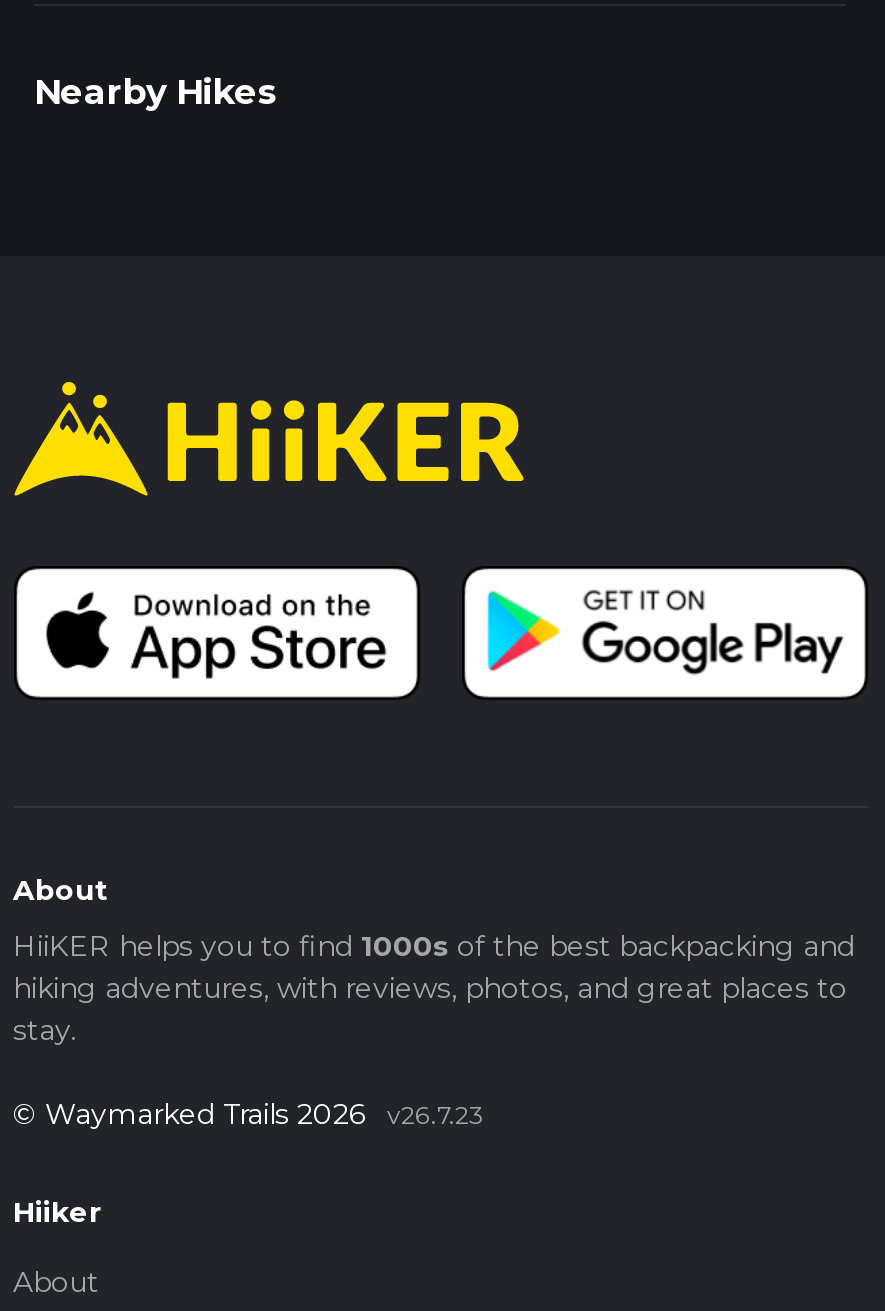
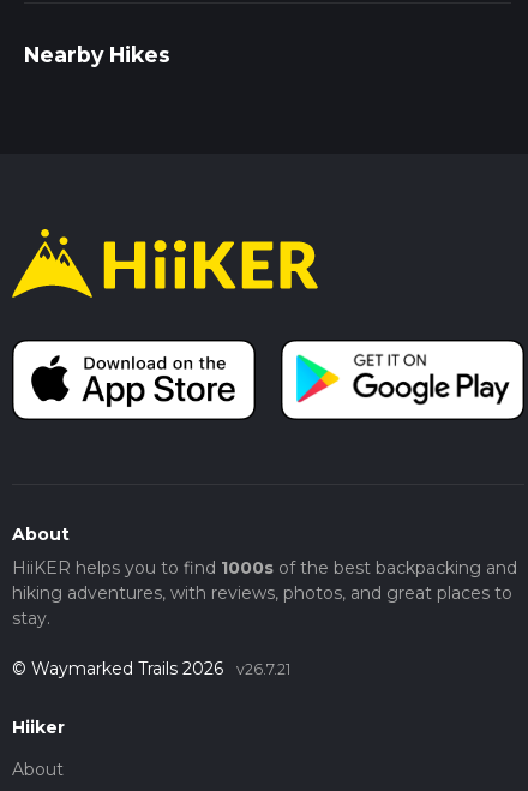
- © Waymarked Trails 2026 v26.7.23
+ © Waymarked Trails 2026 v26.7.21
